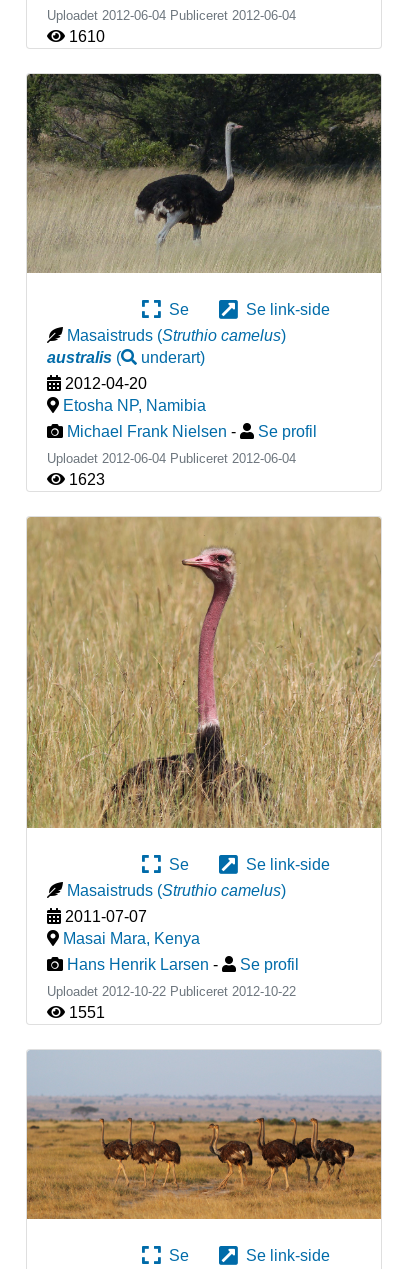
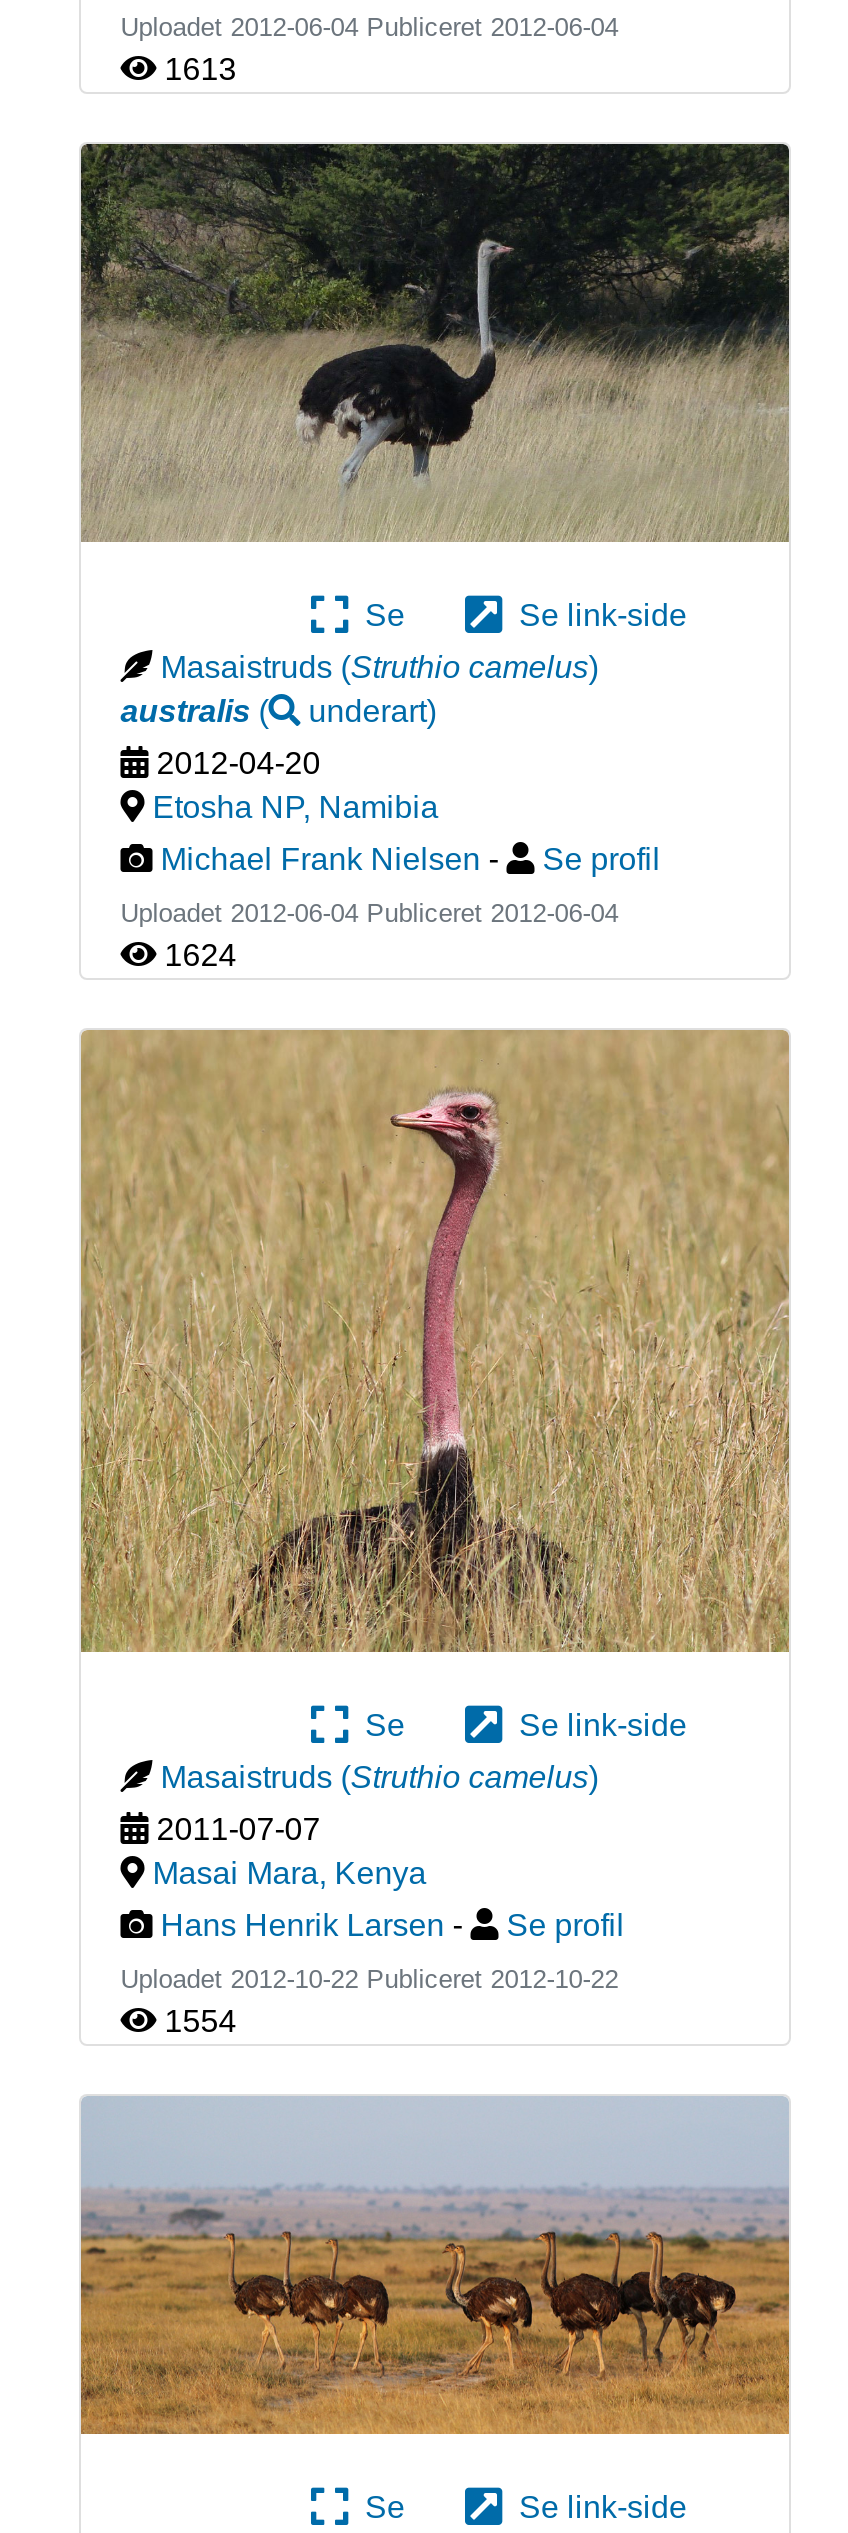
- 1610
+ 1613

- 1623
+ 1624

- 1551
+ 1554
